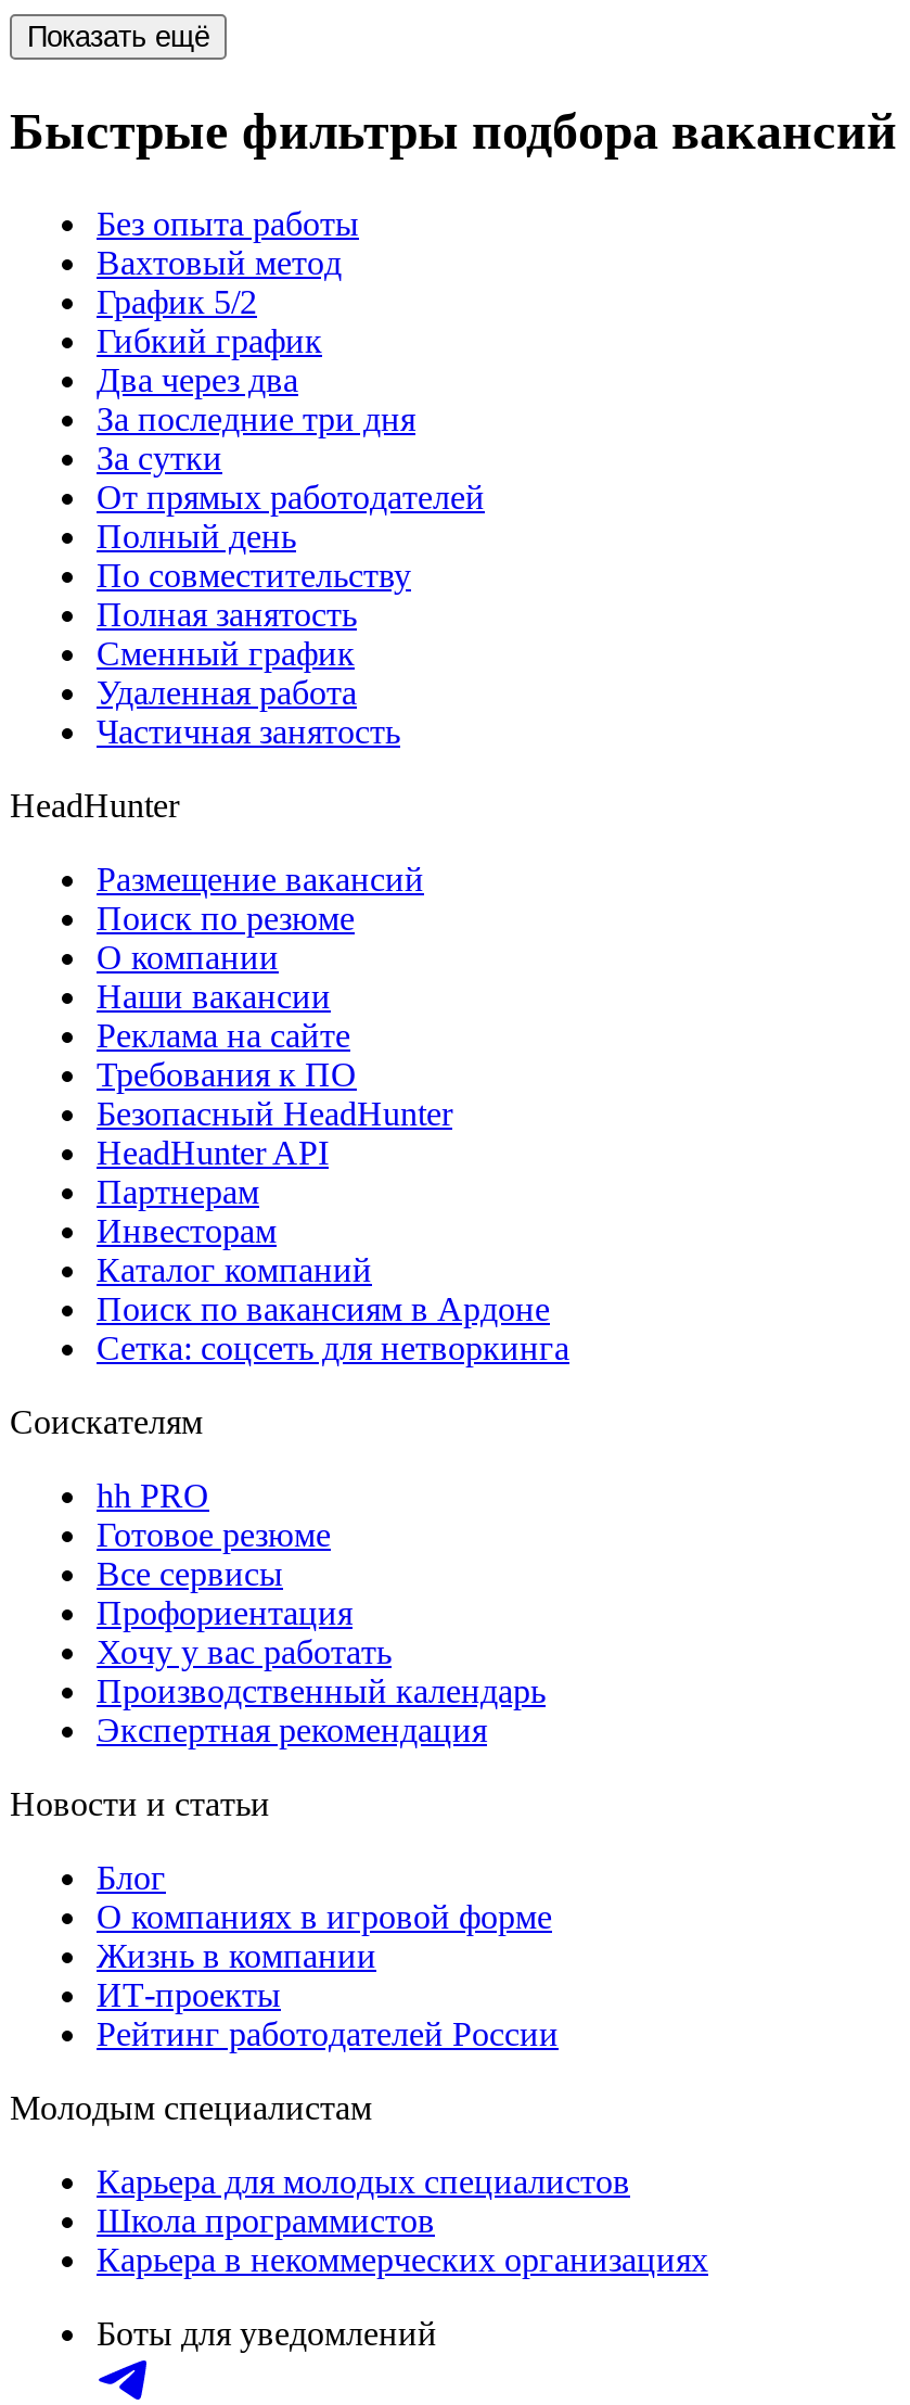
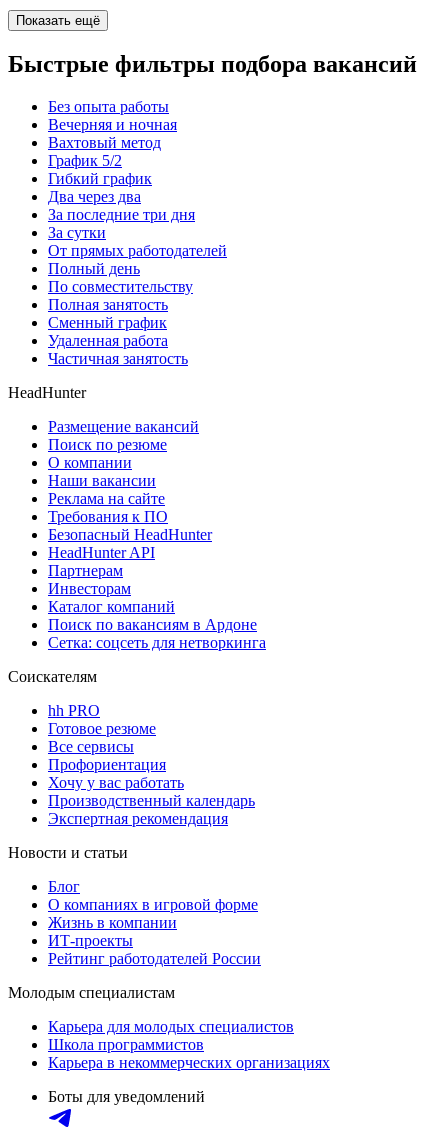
+ Вечерняя и ночная
